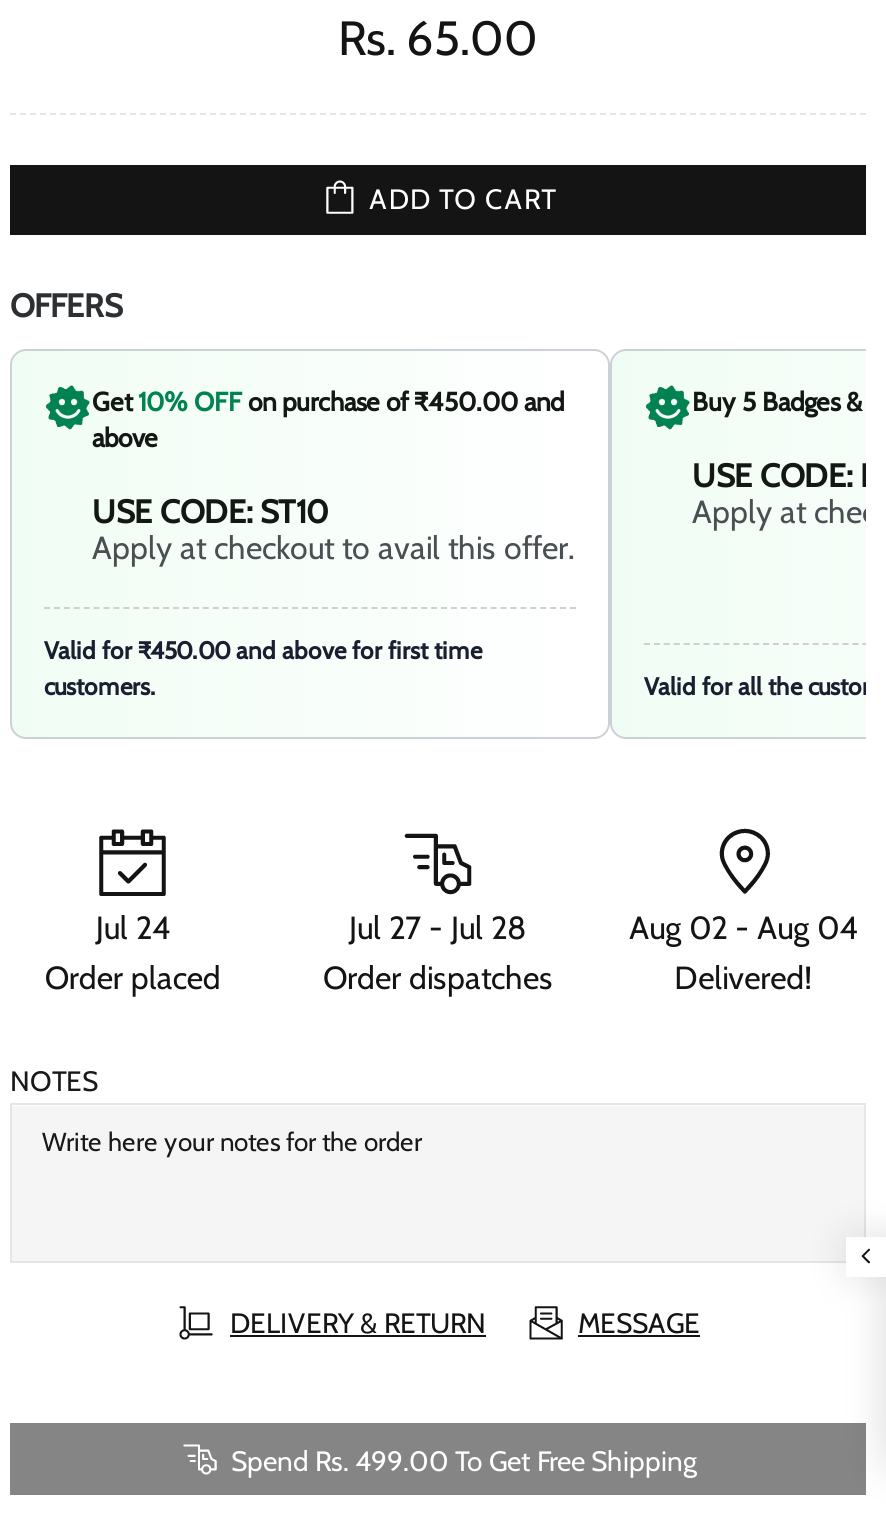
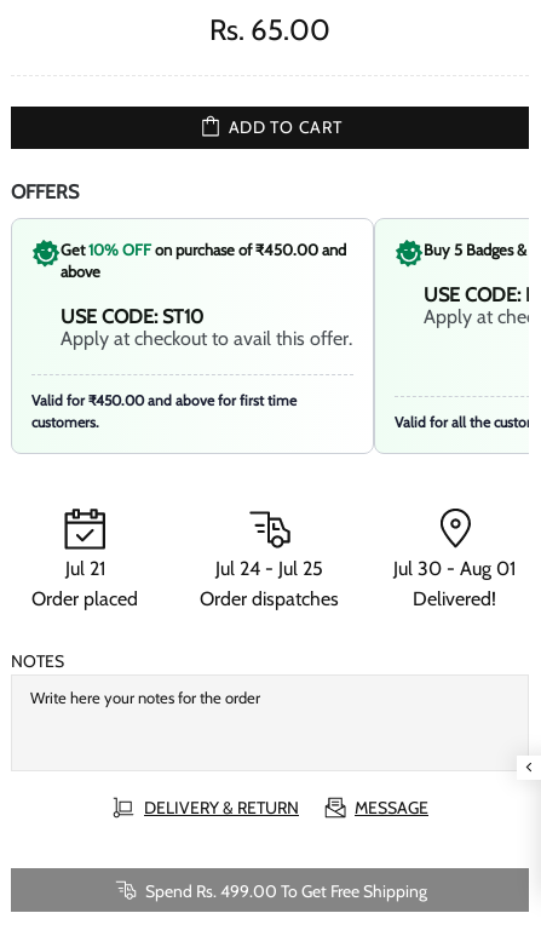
- Jul 24
+ Jul 21

- Jul 27 - Jul 28
+ Jul 24 - Jul 25

- Aug 02 - Aug 04
+ Jul 30 - Aug 01
